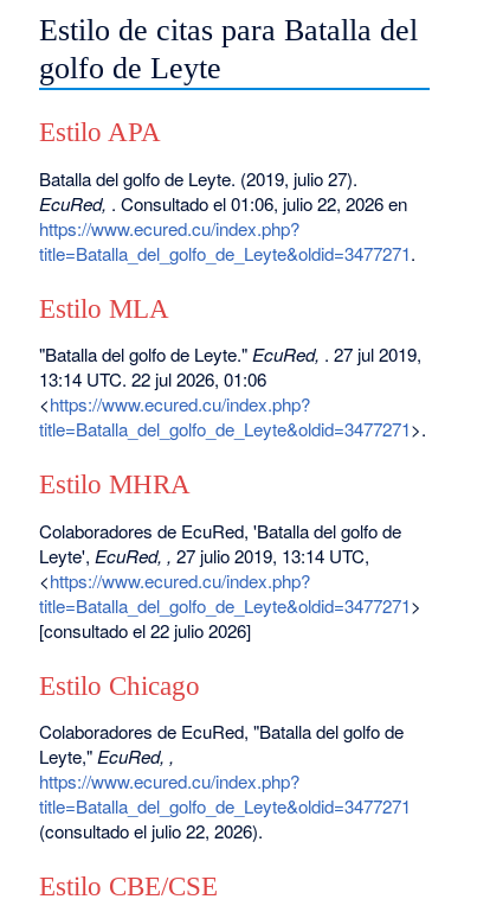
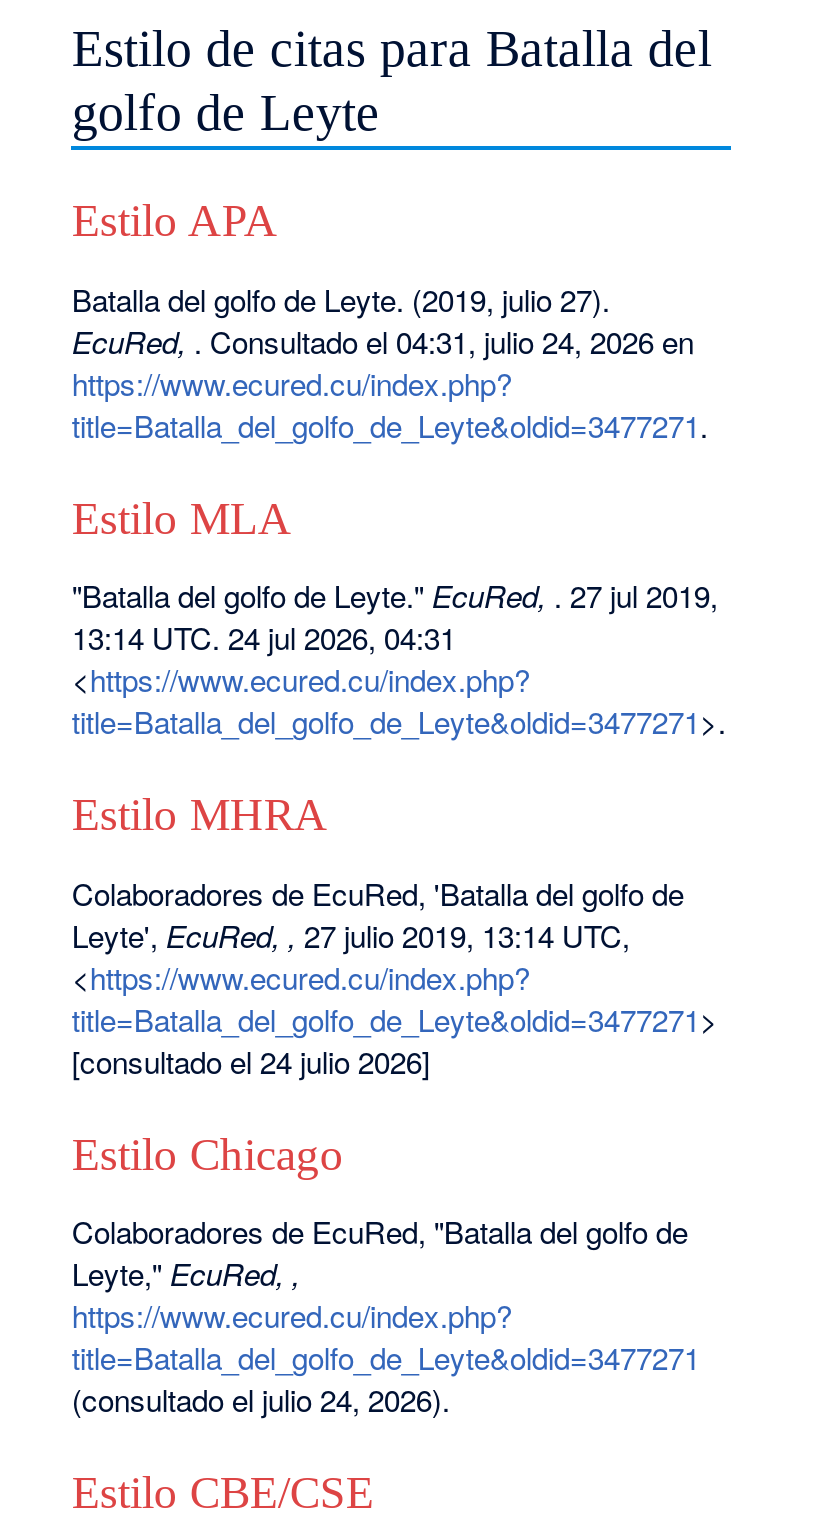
- EcuRed,. Consultado el 01:06, julio 22, 2026 en
+ EcuRed,. Consultado el 04:31, julio 24, 2026 en

- 13:14 UTC. 22 jul 2026, 01:06
+ 13:14 UTC. 24 jul 2026, 04:31

- [consultado el 22 julio 2026]
+ [consultado el 24 julio 2026]

- (consultado el julio 22, 2026).
+ (consultado el julio 24, 2026).
